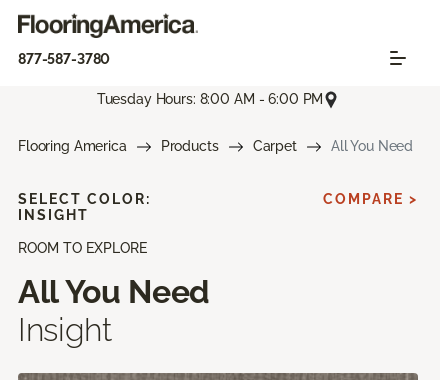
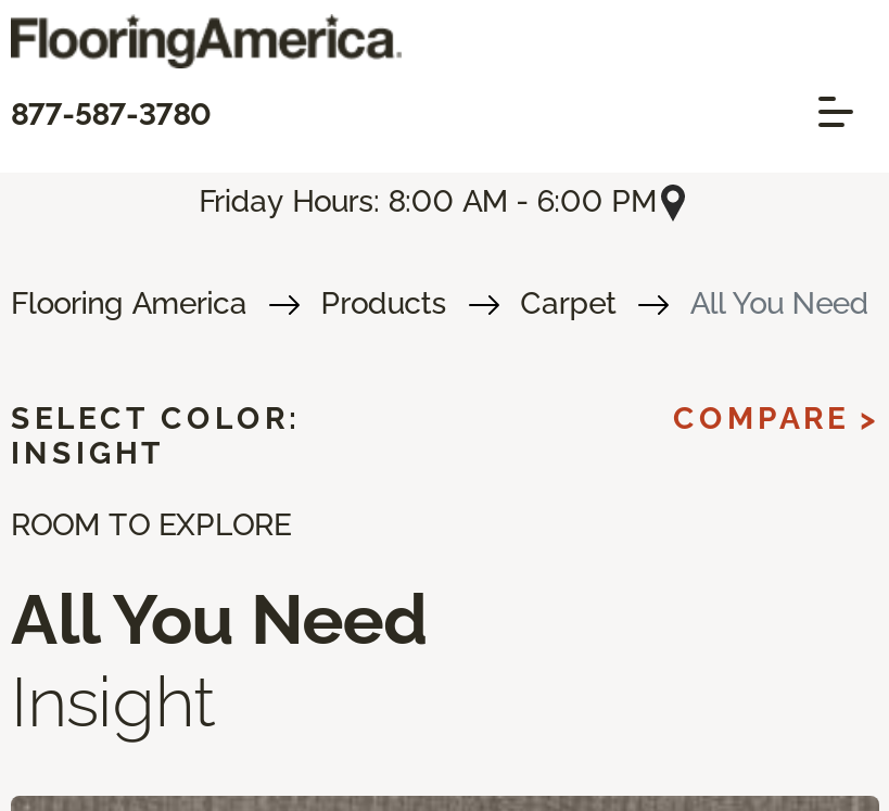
- Tuesday Hours: 8:00 AM - 6:00 PM
+ Friday Hours: 8:00 AM - 6:00 PM
